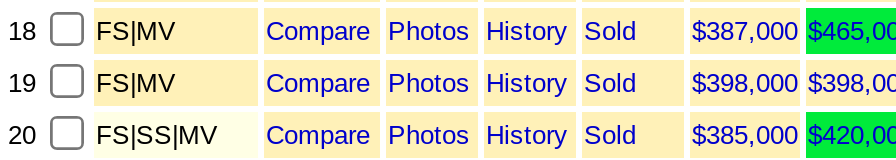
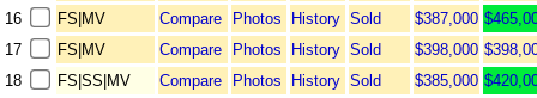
- 18
+ 16

- 19
+ 17

- 20
+ 18
